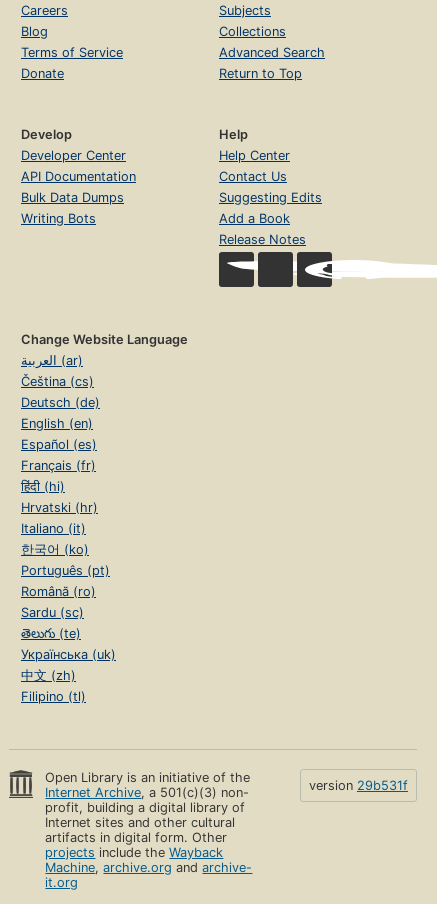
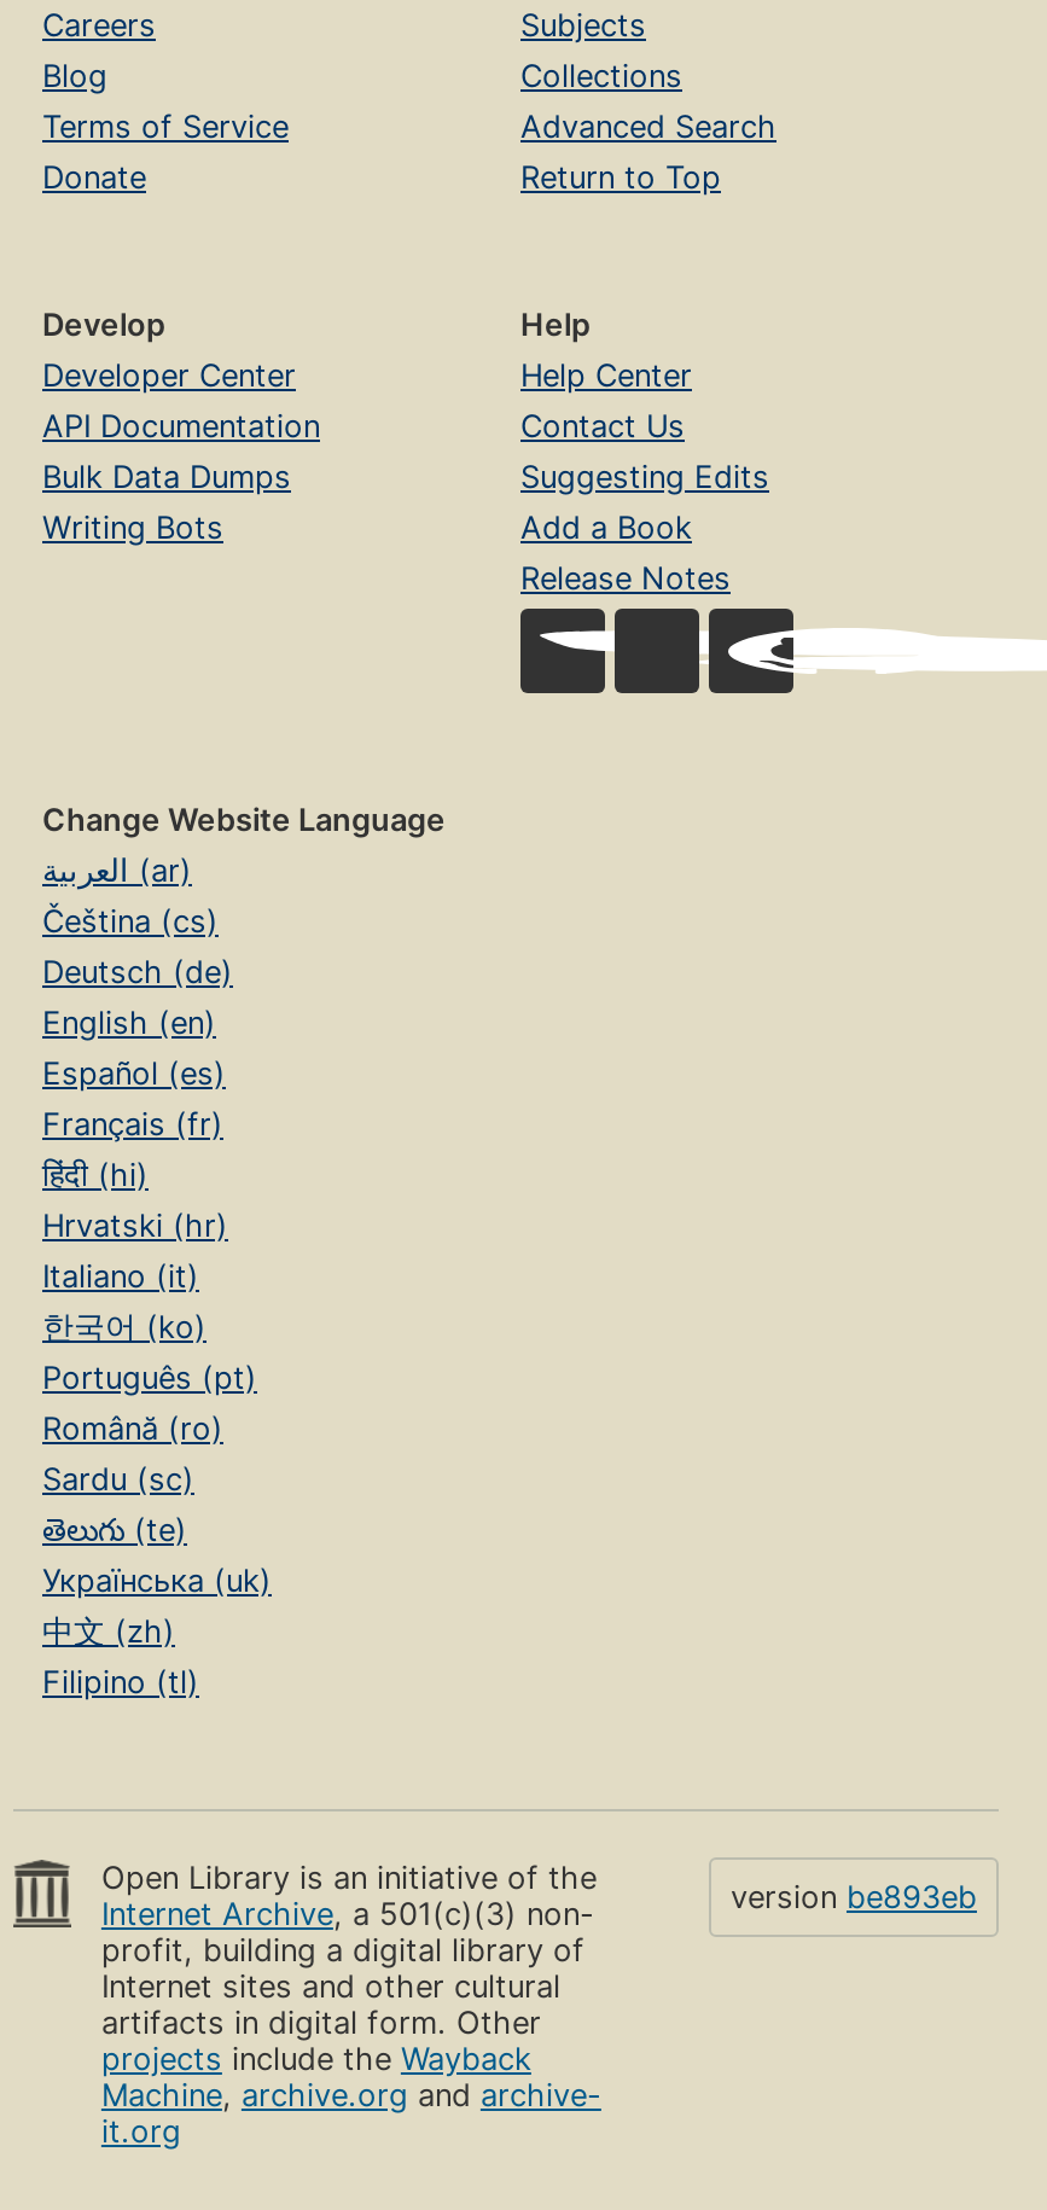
- version 29b531f
+ version be893eb
